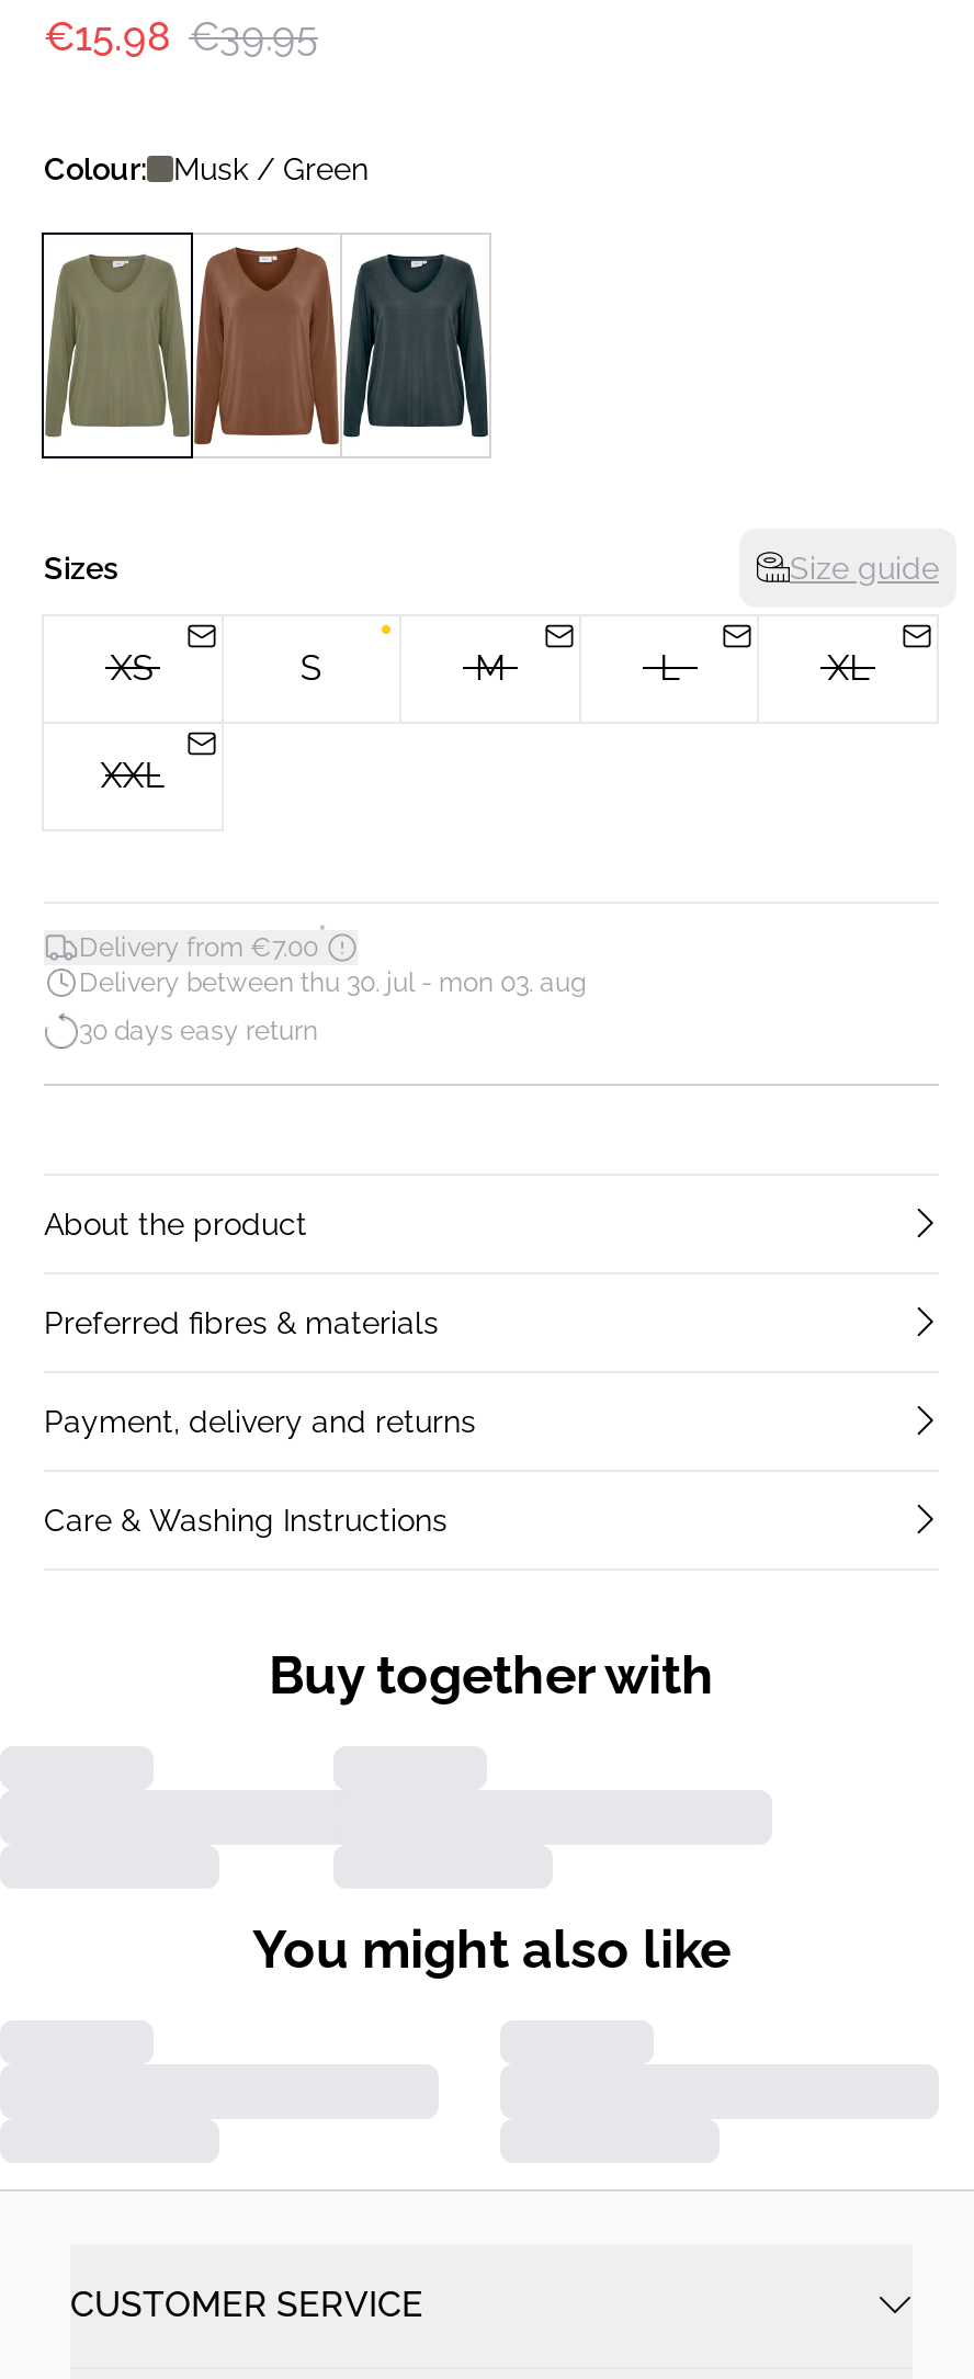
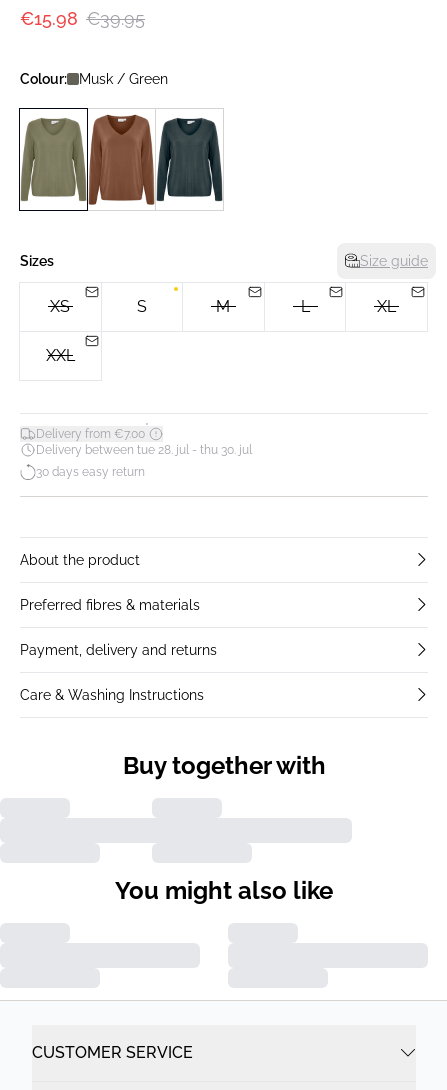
- Delivery between thu 30. jul - mon 03. aug
+ Delivery between tue 28. jul - thu 30. jul
